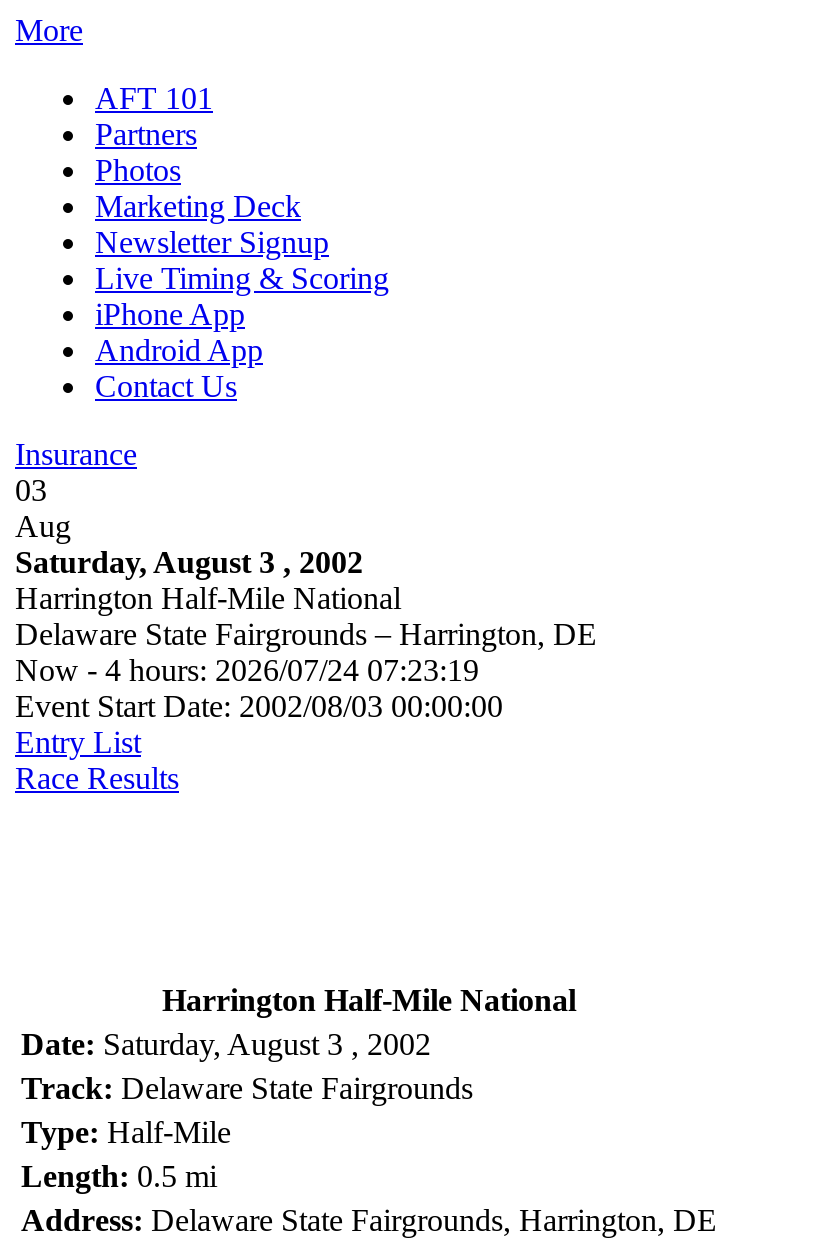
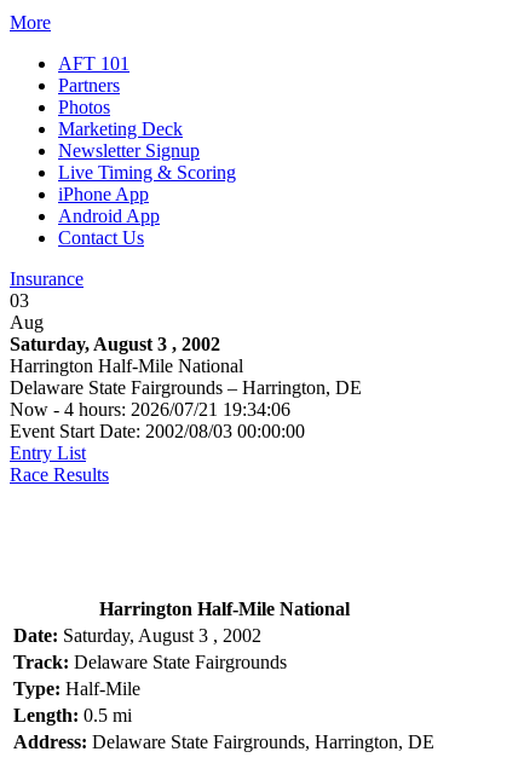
- Now - 4 hours: 2026/07/24 07:23:19
+ Now - 4 hours: 2026/07/21 19:34:06
